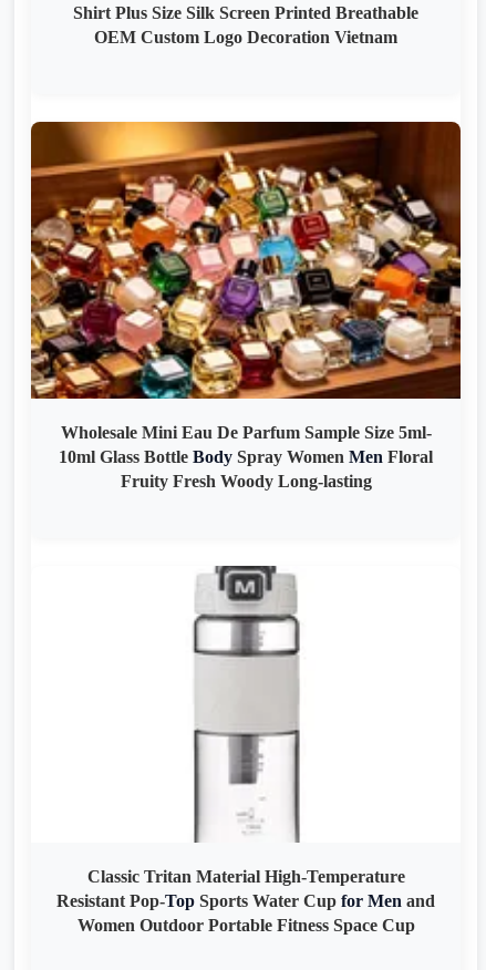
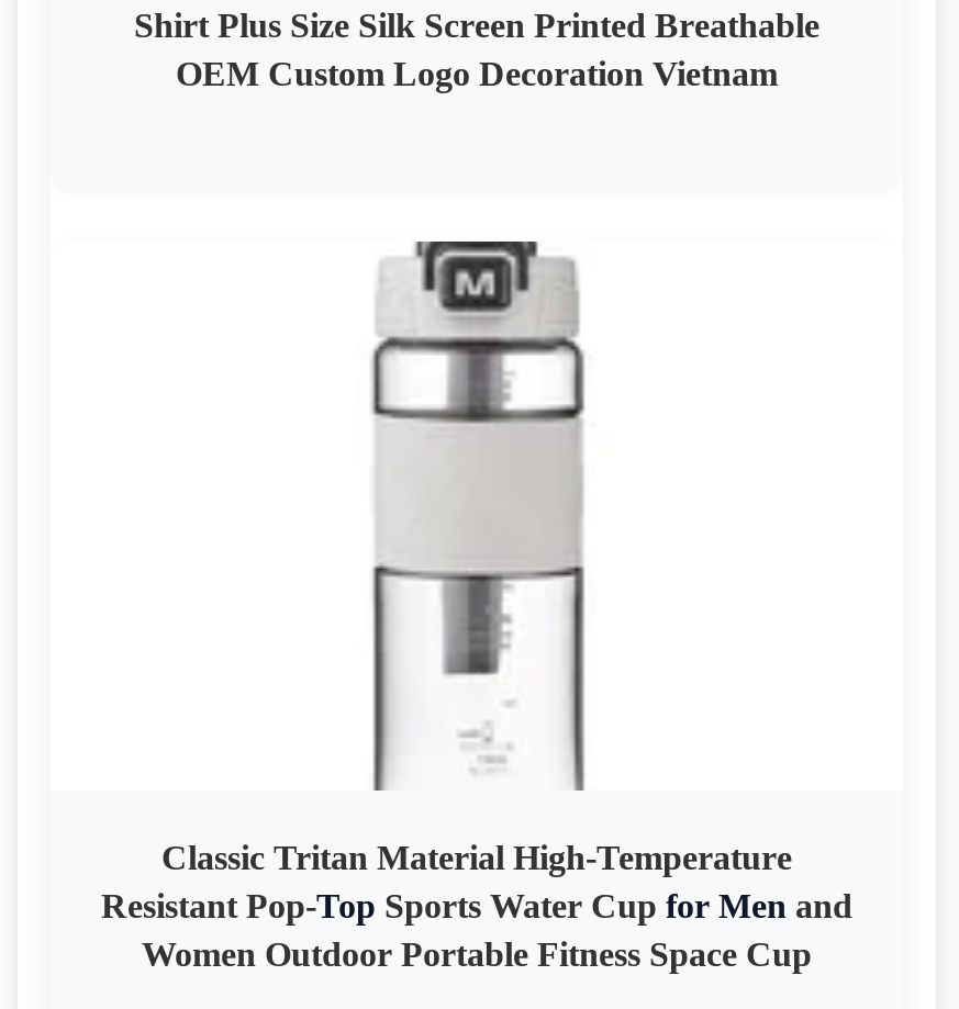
- [image]
- Wholesale Mini Eau De Parfum Sample Size 5ml-
- 10ml Glass Bottle Body Spray Women Men Floral
- Fruity Fresh Woody Long-lasting
